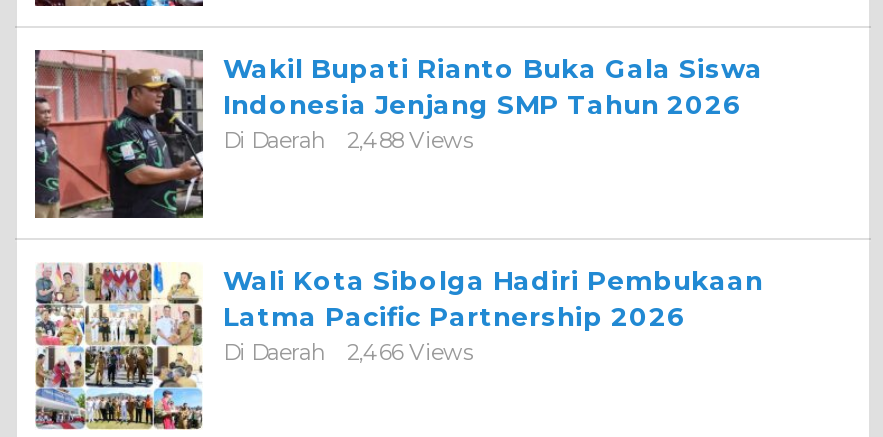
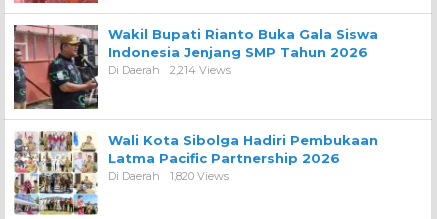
- Di Daerah 2,488 Views
+ Di Daerah 2,214 Views

- Di Daerah 2,466 Views
+ Di Daerah 1,820 Views
